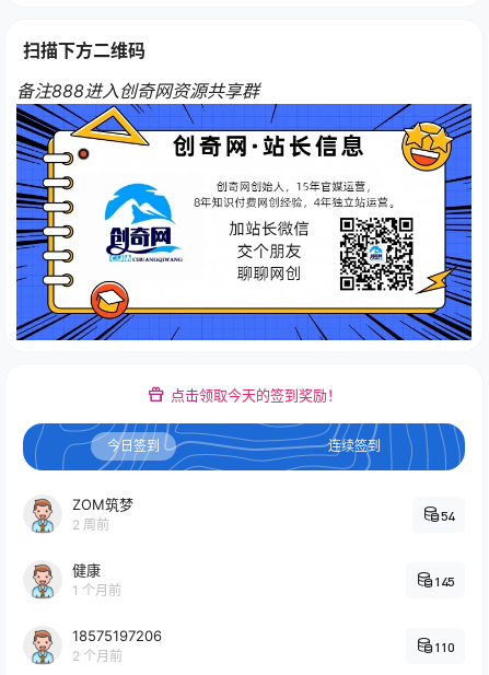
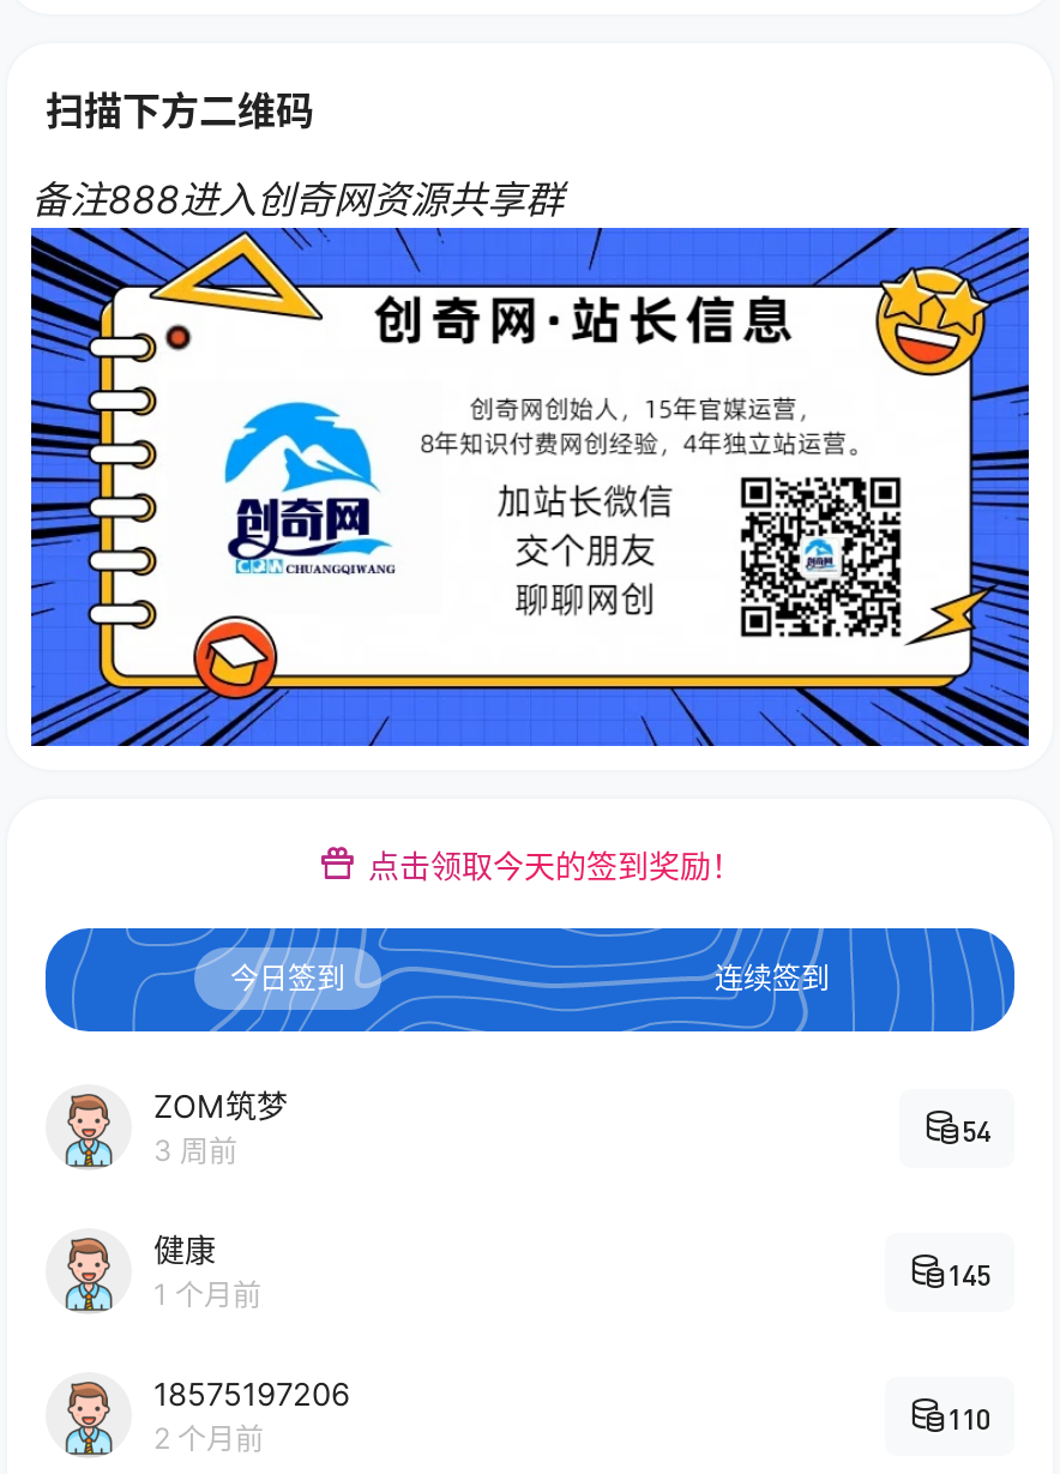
- 2 周前
+ 3 周前
